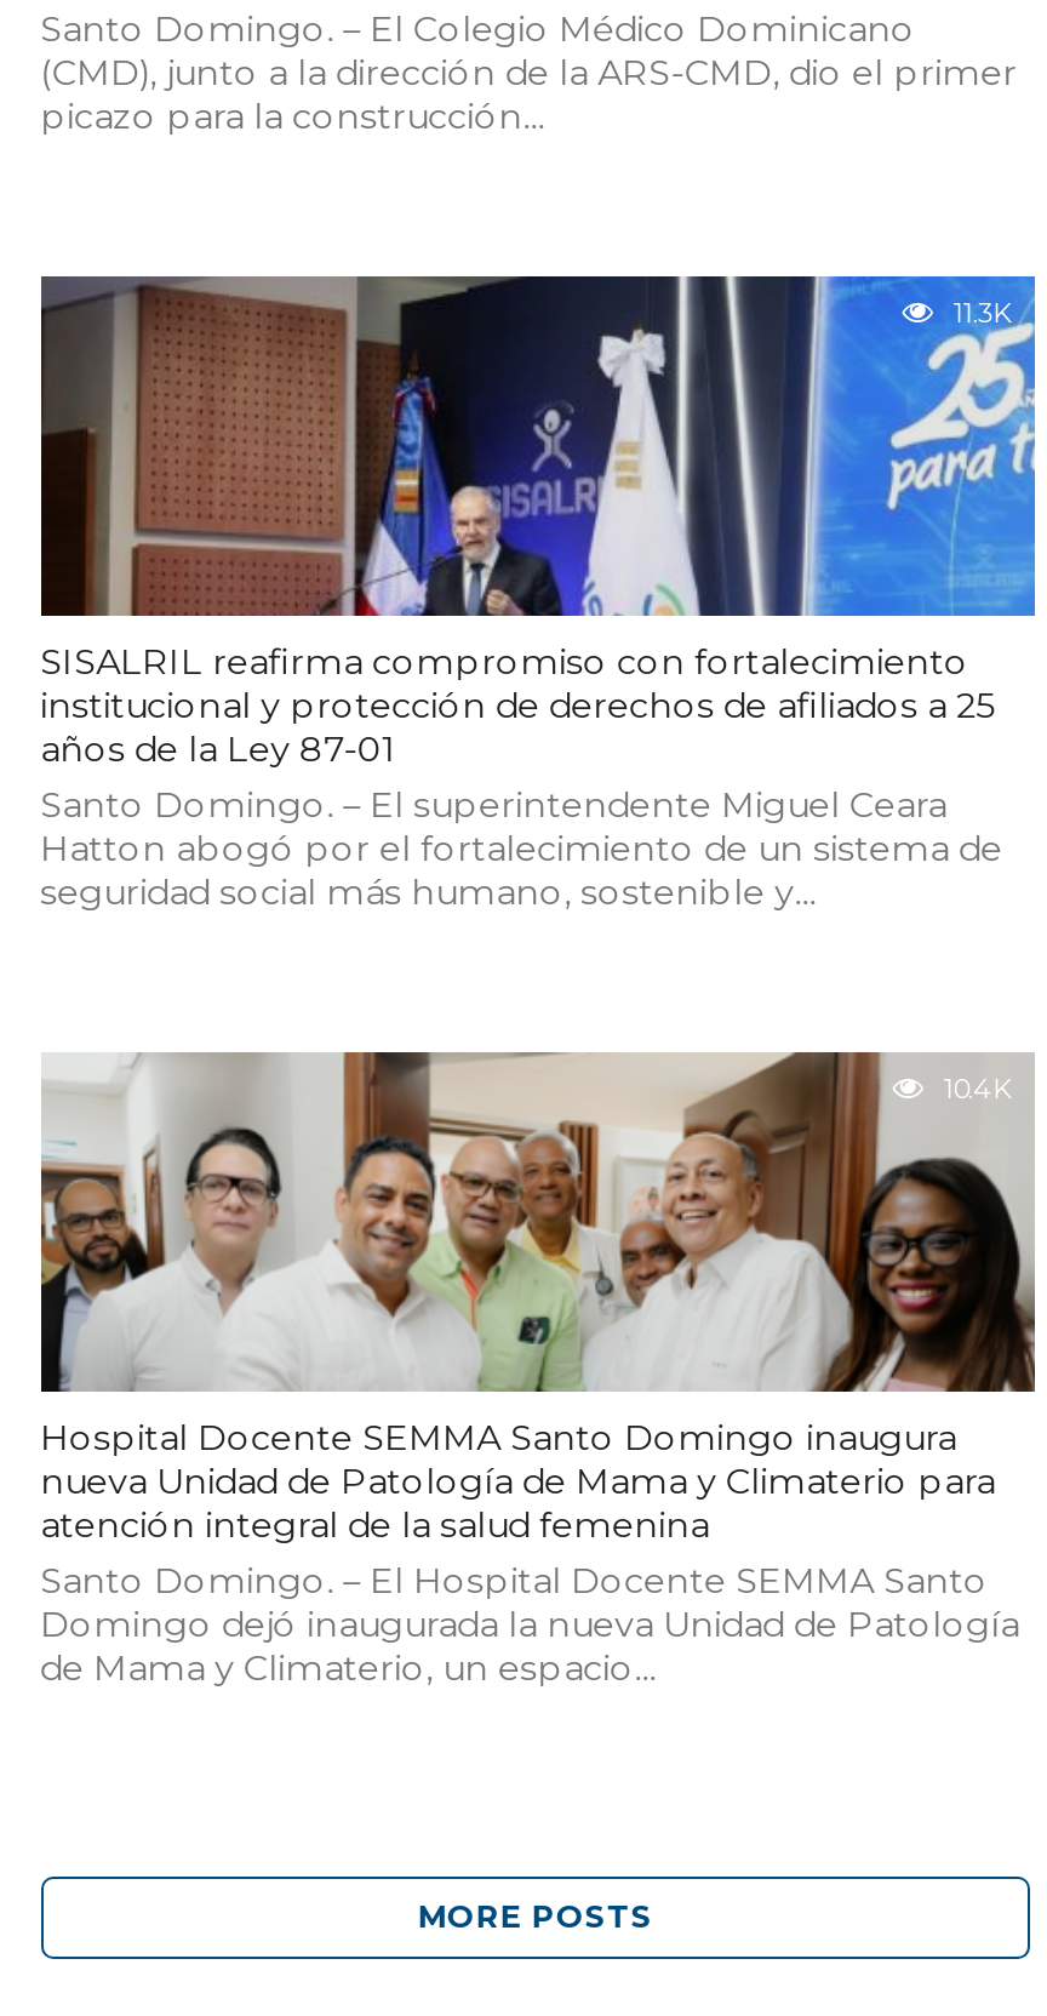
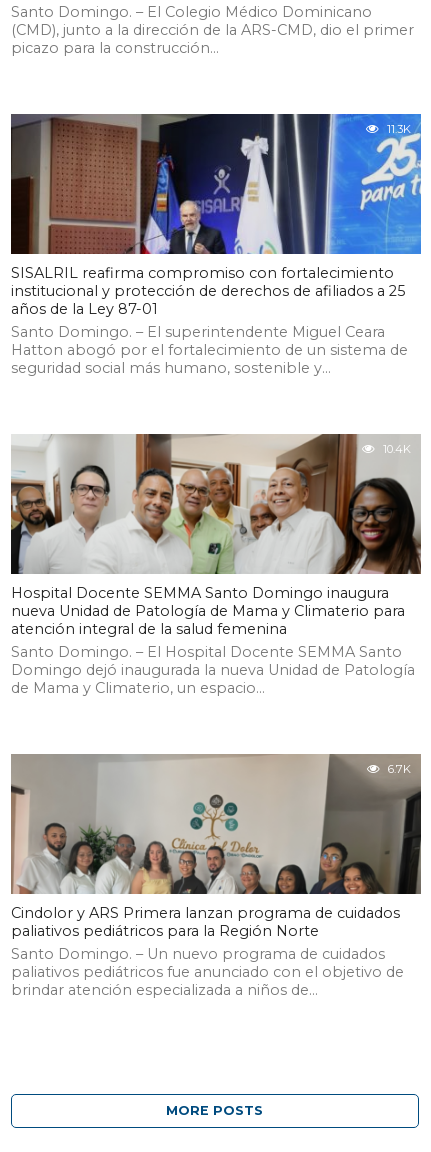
+ [image]
+ 6.7K

+ Cindolor y ARS Primera lanzan programa de cuidados
+ paliativos pediátricos para la Región Norte
+ Santo Domingo. – Un nuevo programa de cuidados
+ paliativos pediátricos fue anunciado con el objetivo de
+ brindar atención especializada a niños de...
